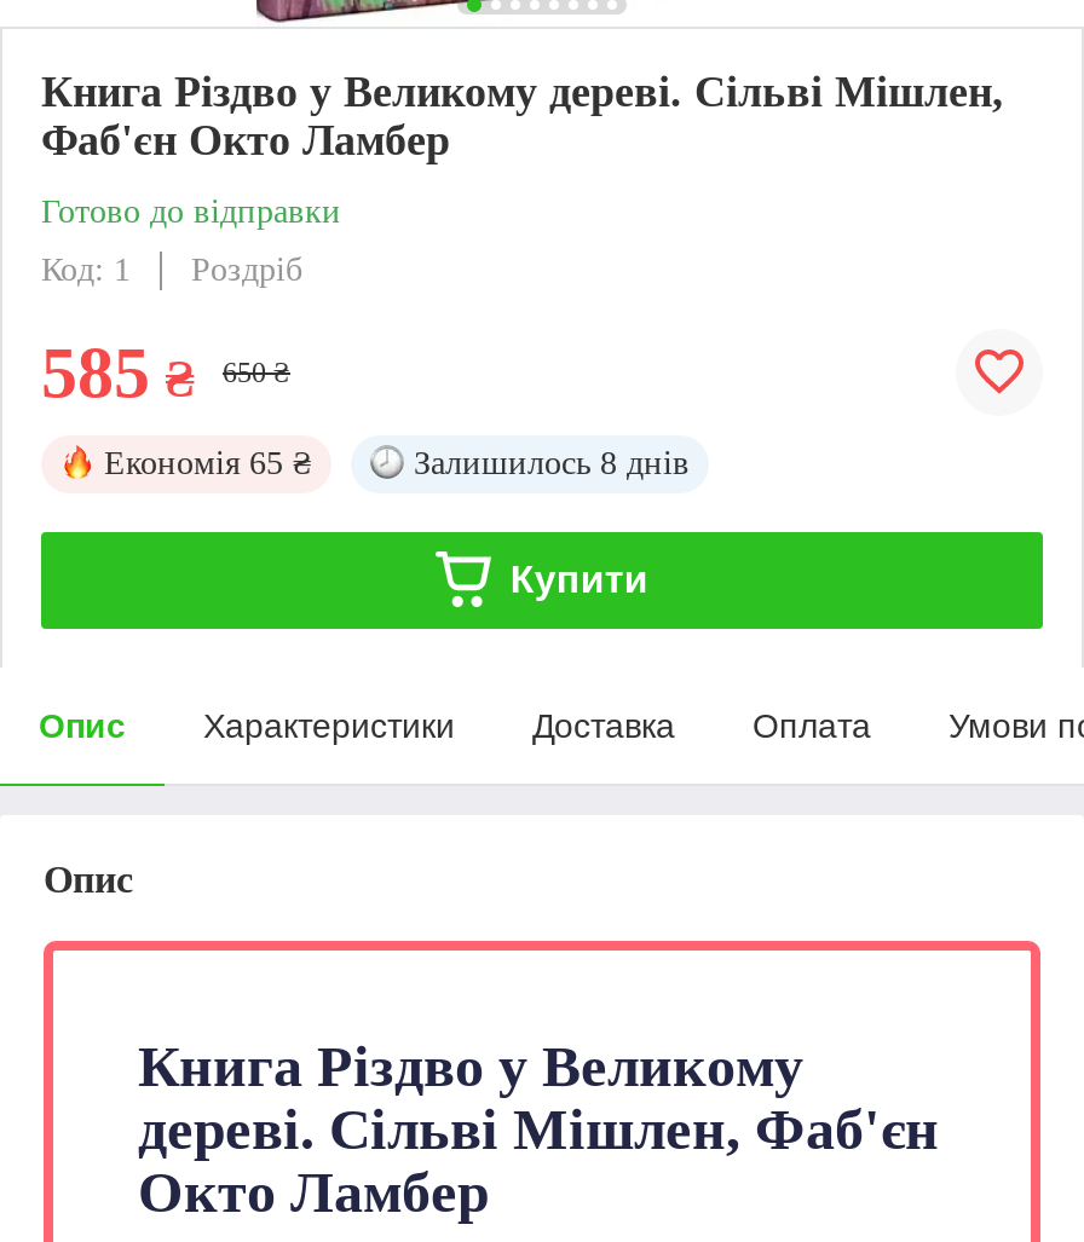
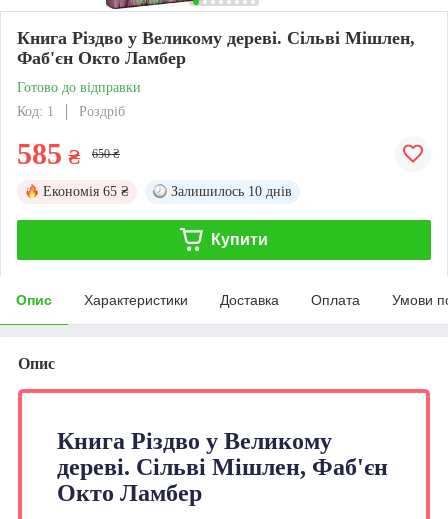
- Залишилось 8 днів
+ Залишилось 10 днів
